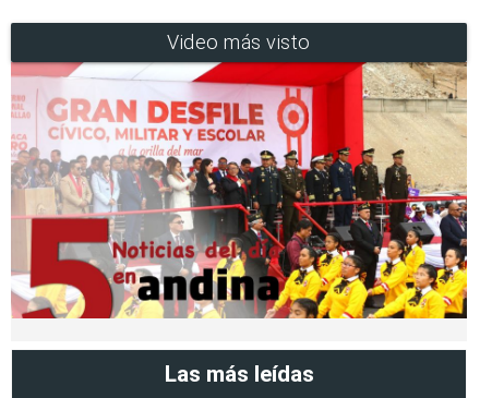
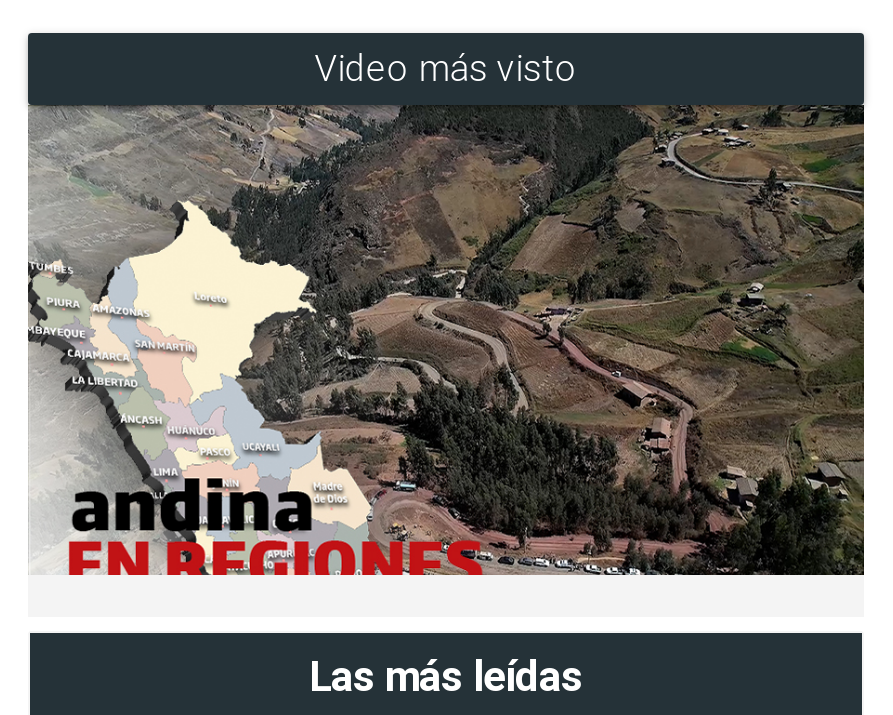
- [image]
+ [image]
